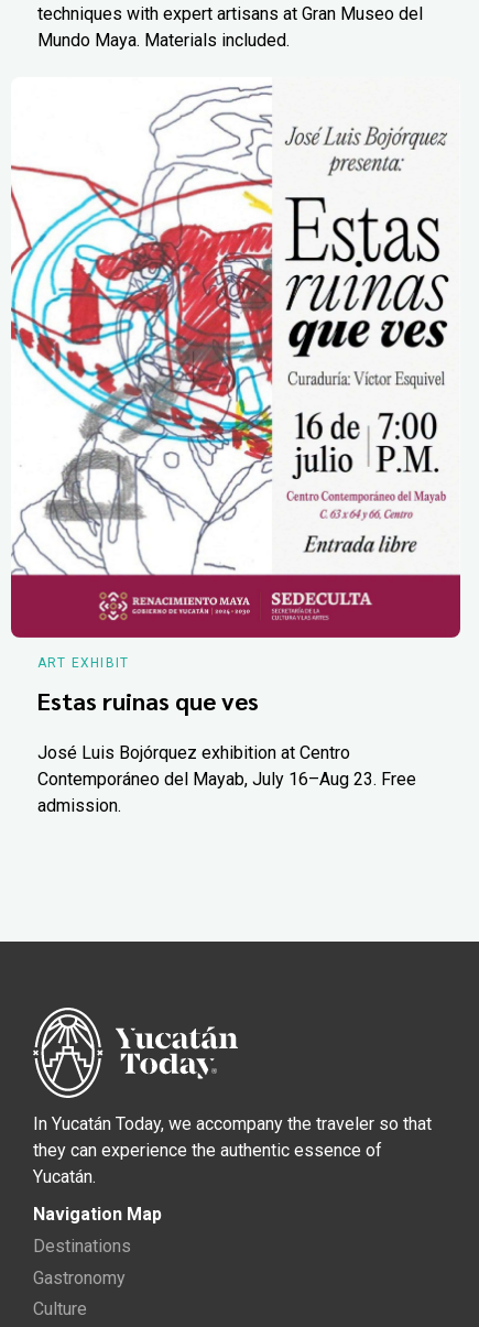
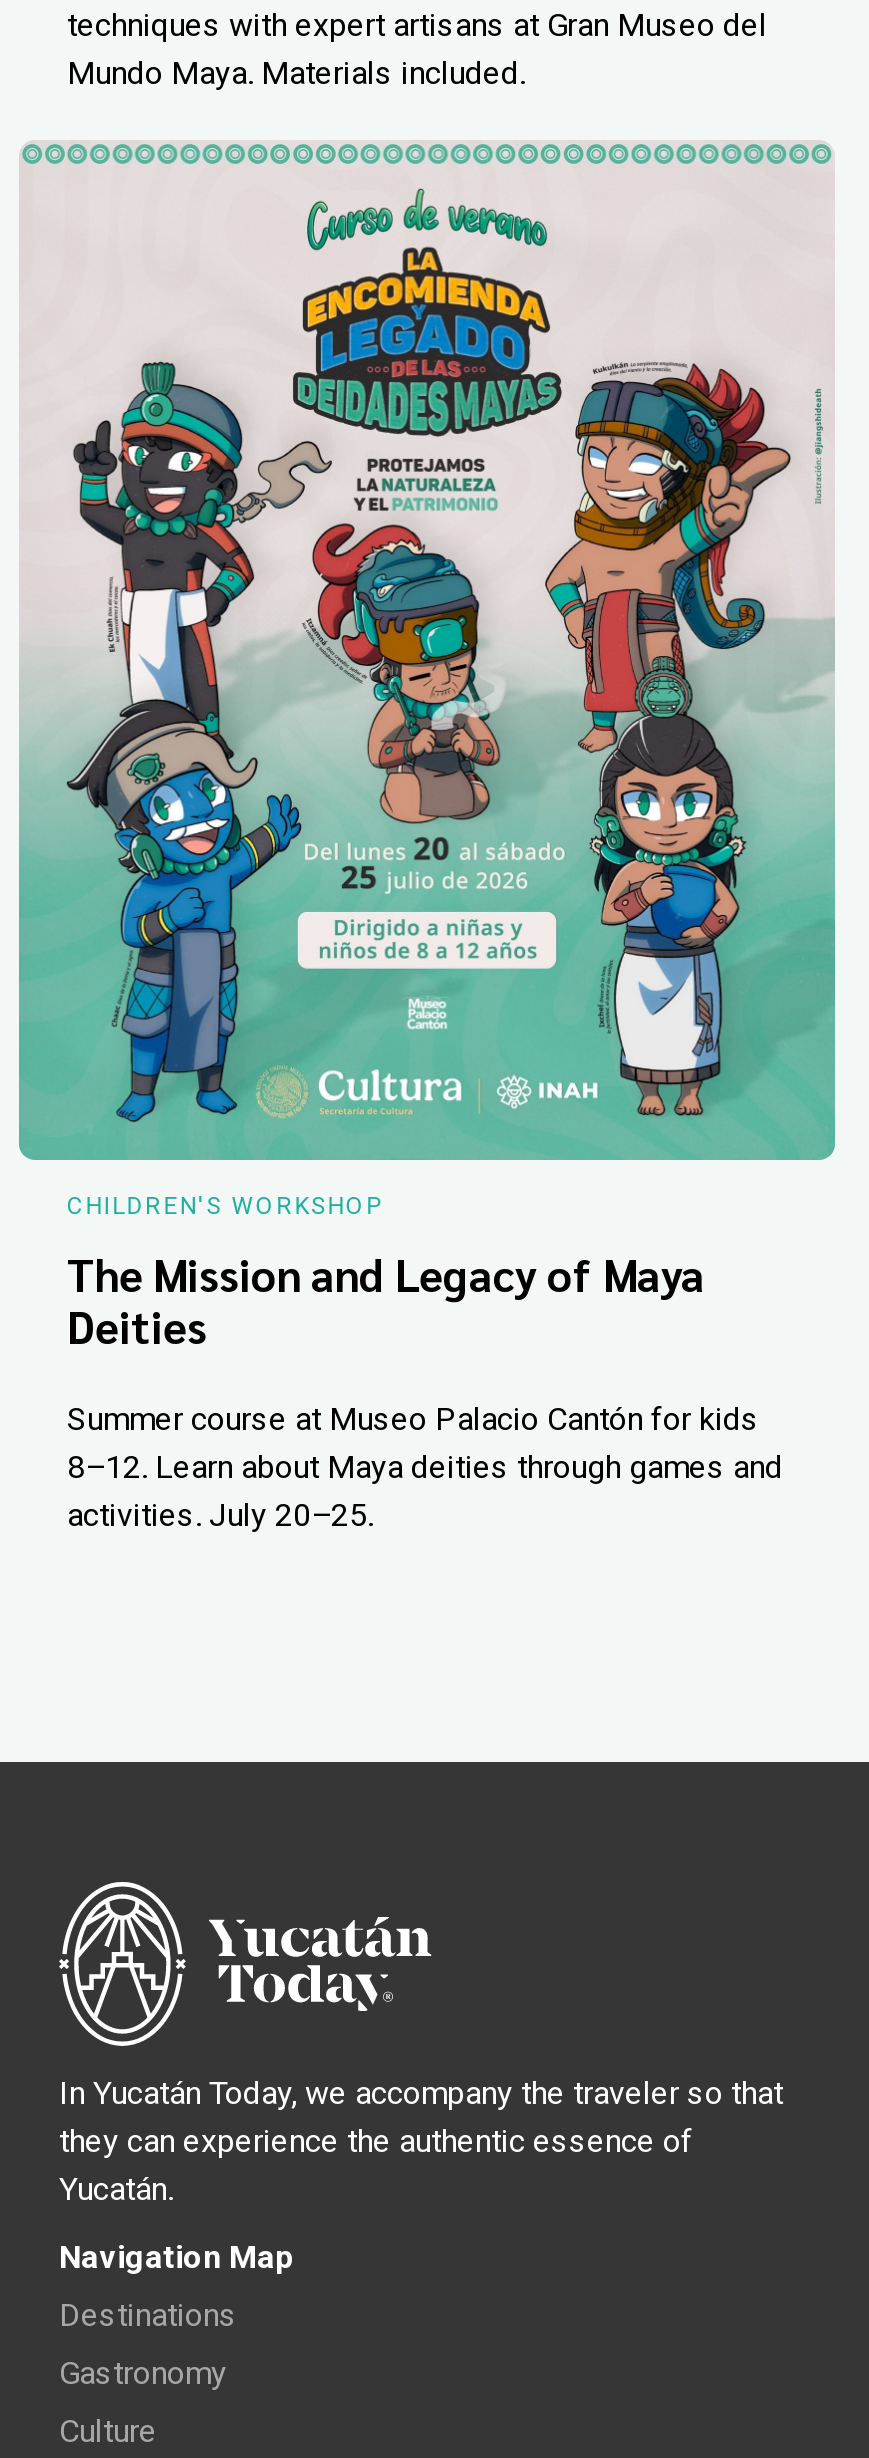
- [image]
- ART EXHIBIT
+ [image]
+ CHILDREN'S WORKSHOP

- Estas ruinas que ves
+ The Mission and Legacy of Maya
+ Deities

- José Luis Bojórquez exhibition at Centro
- Contemporáneo del Mayab, July 16–Aug 23. Free
- admission.
+ Summer course at Museo Palacio Cantón for kids
+ 8–12. Learn about Maya deities through games and
+ activities. July 20–25.
